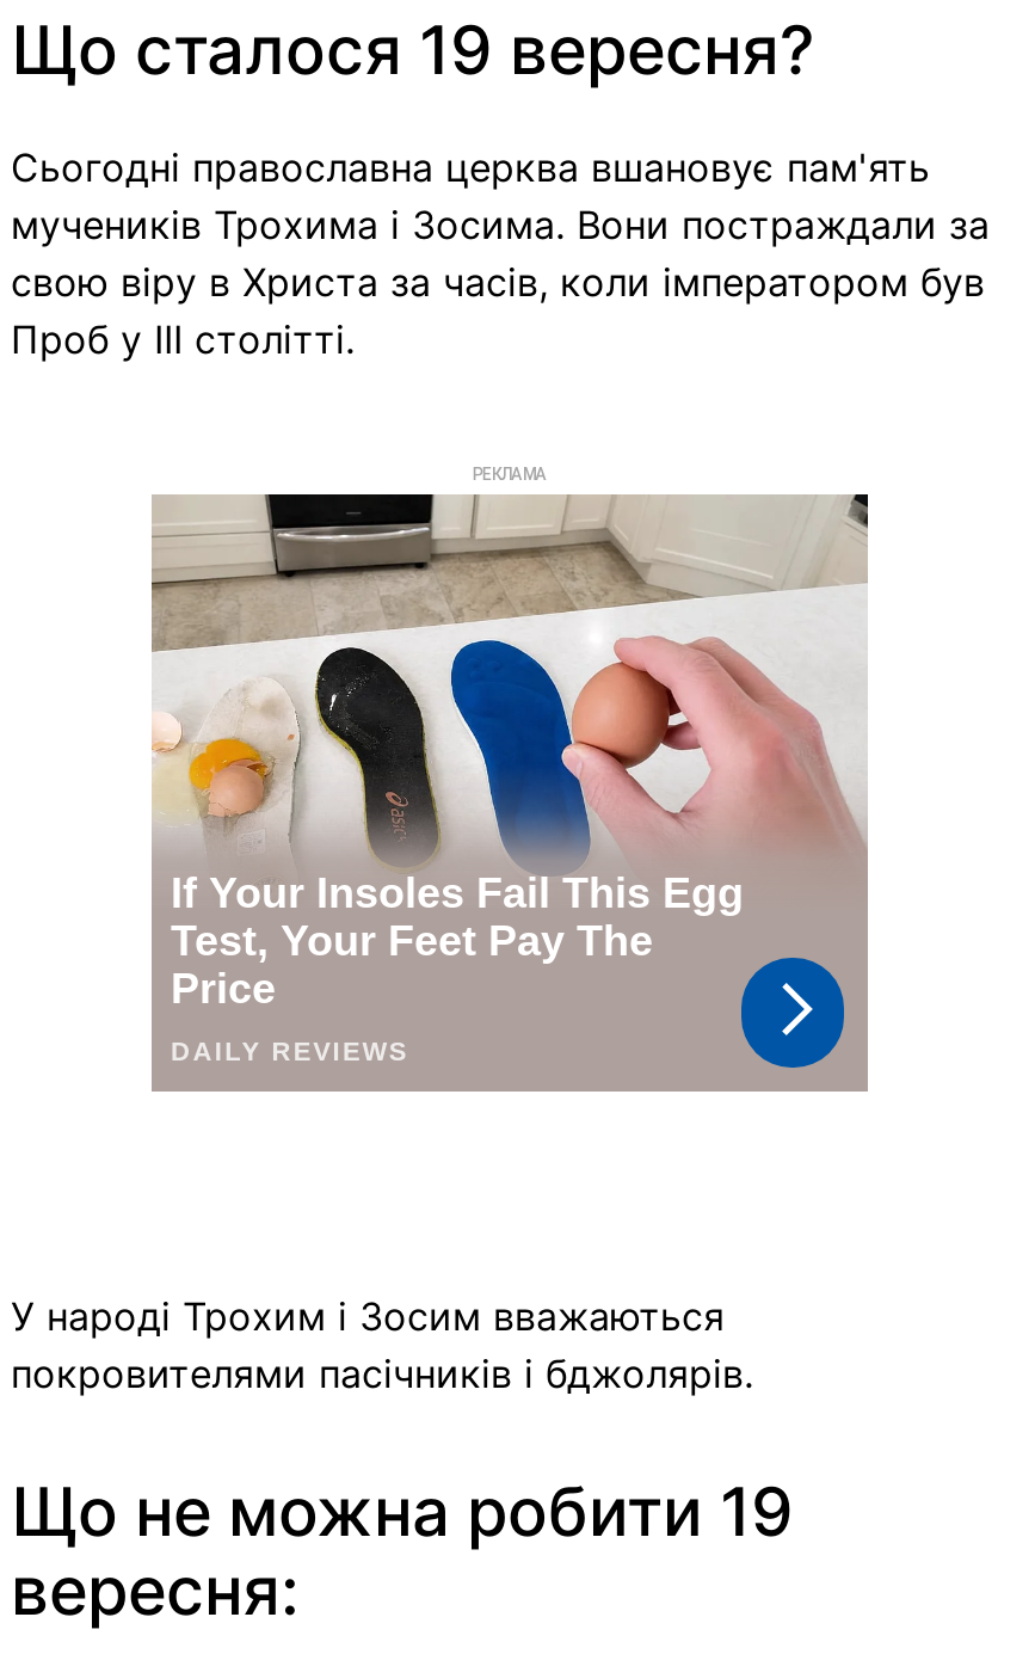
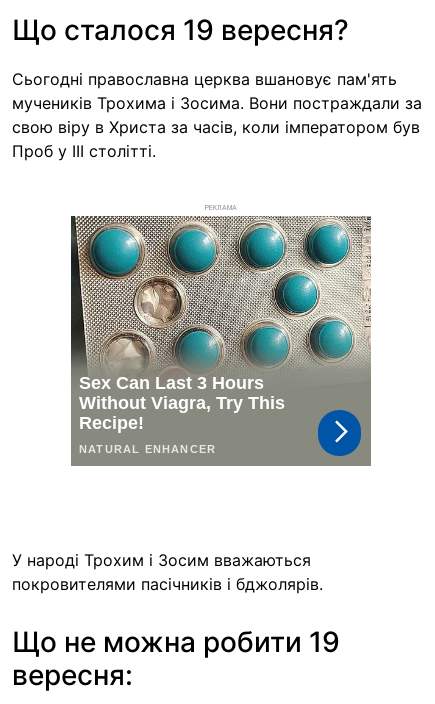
- [image]
+ [image]
